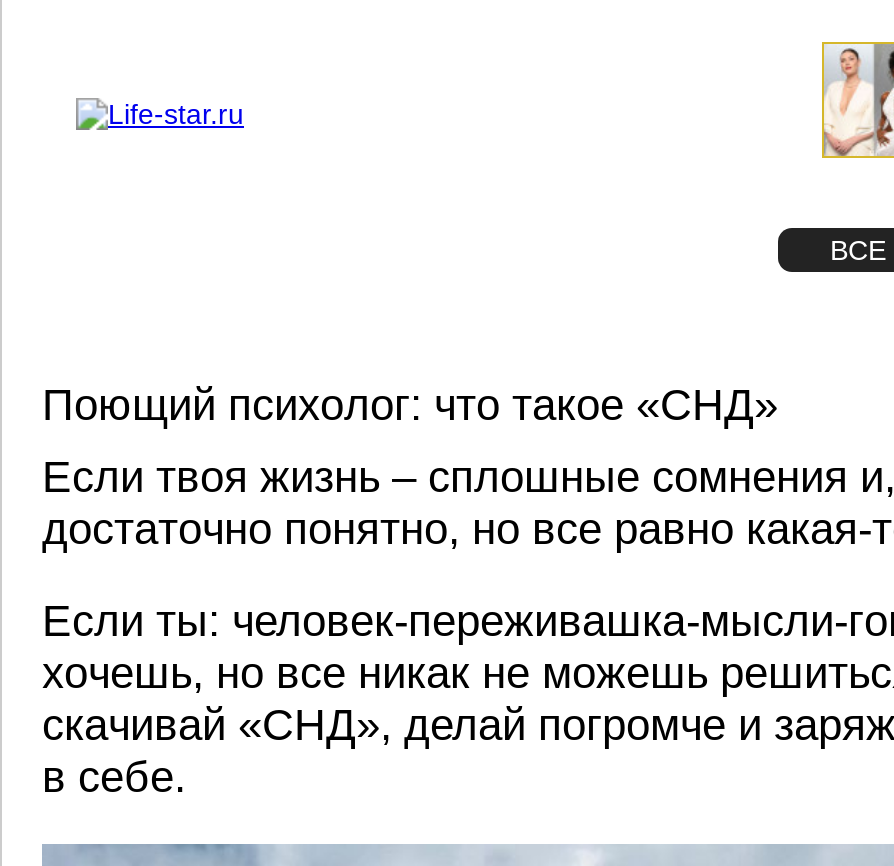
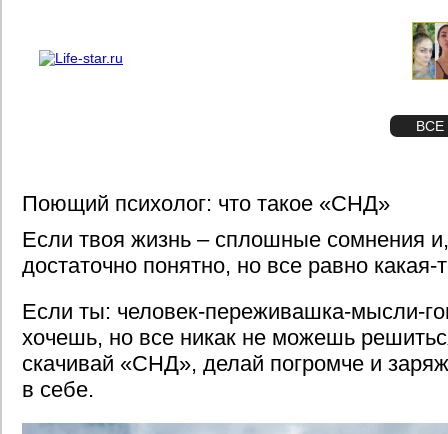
- [image]
+ [image]
